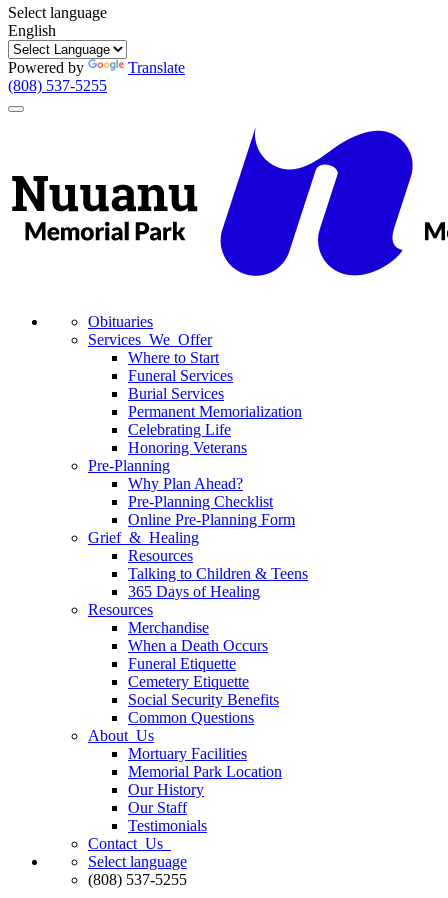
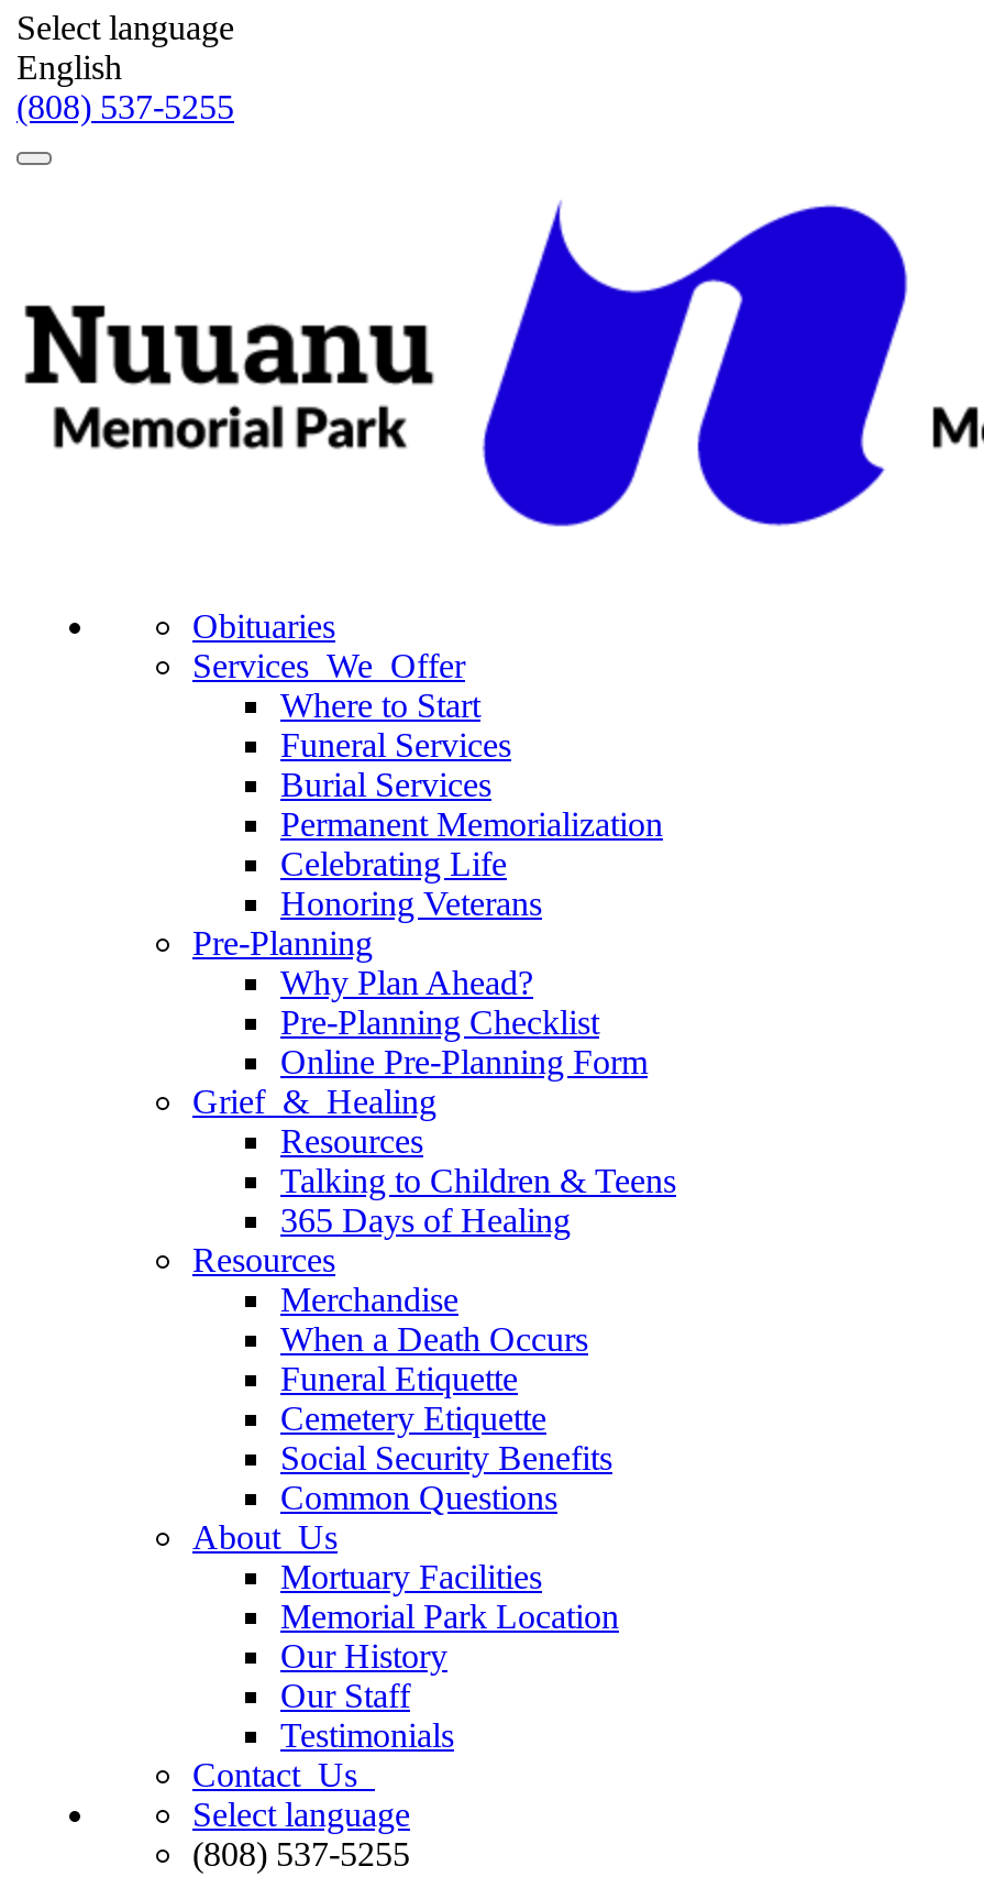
- Powered by
- Translate
